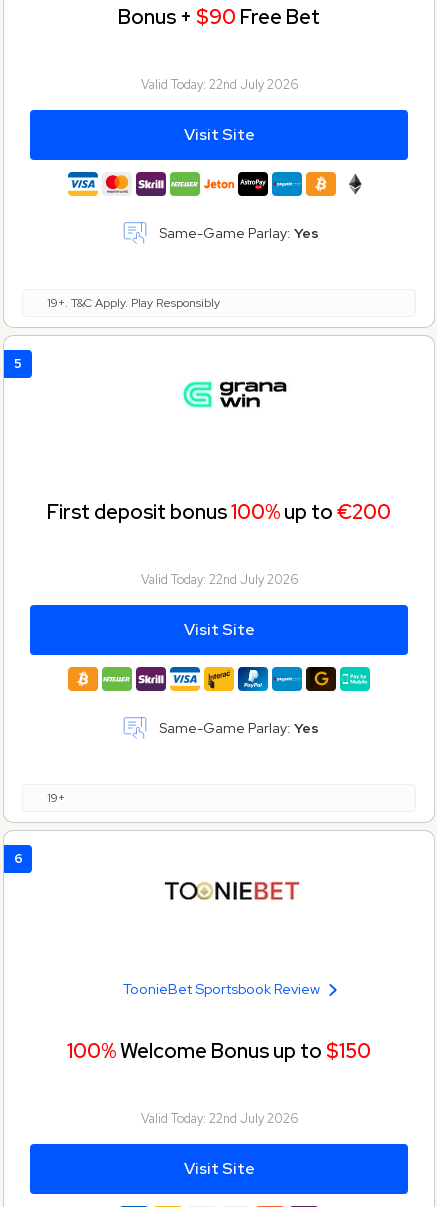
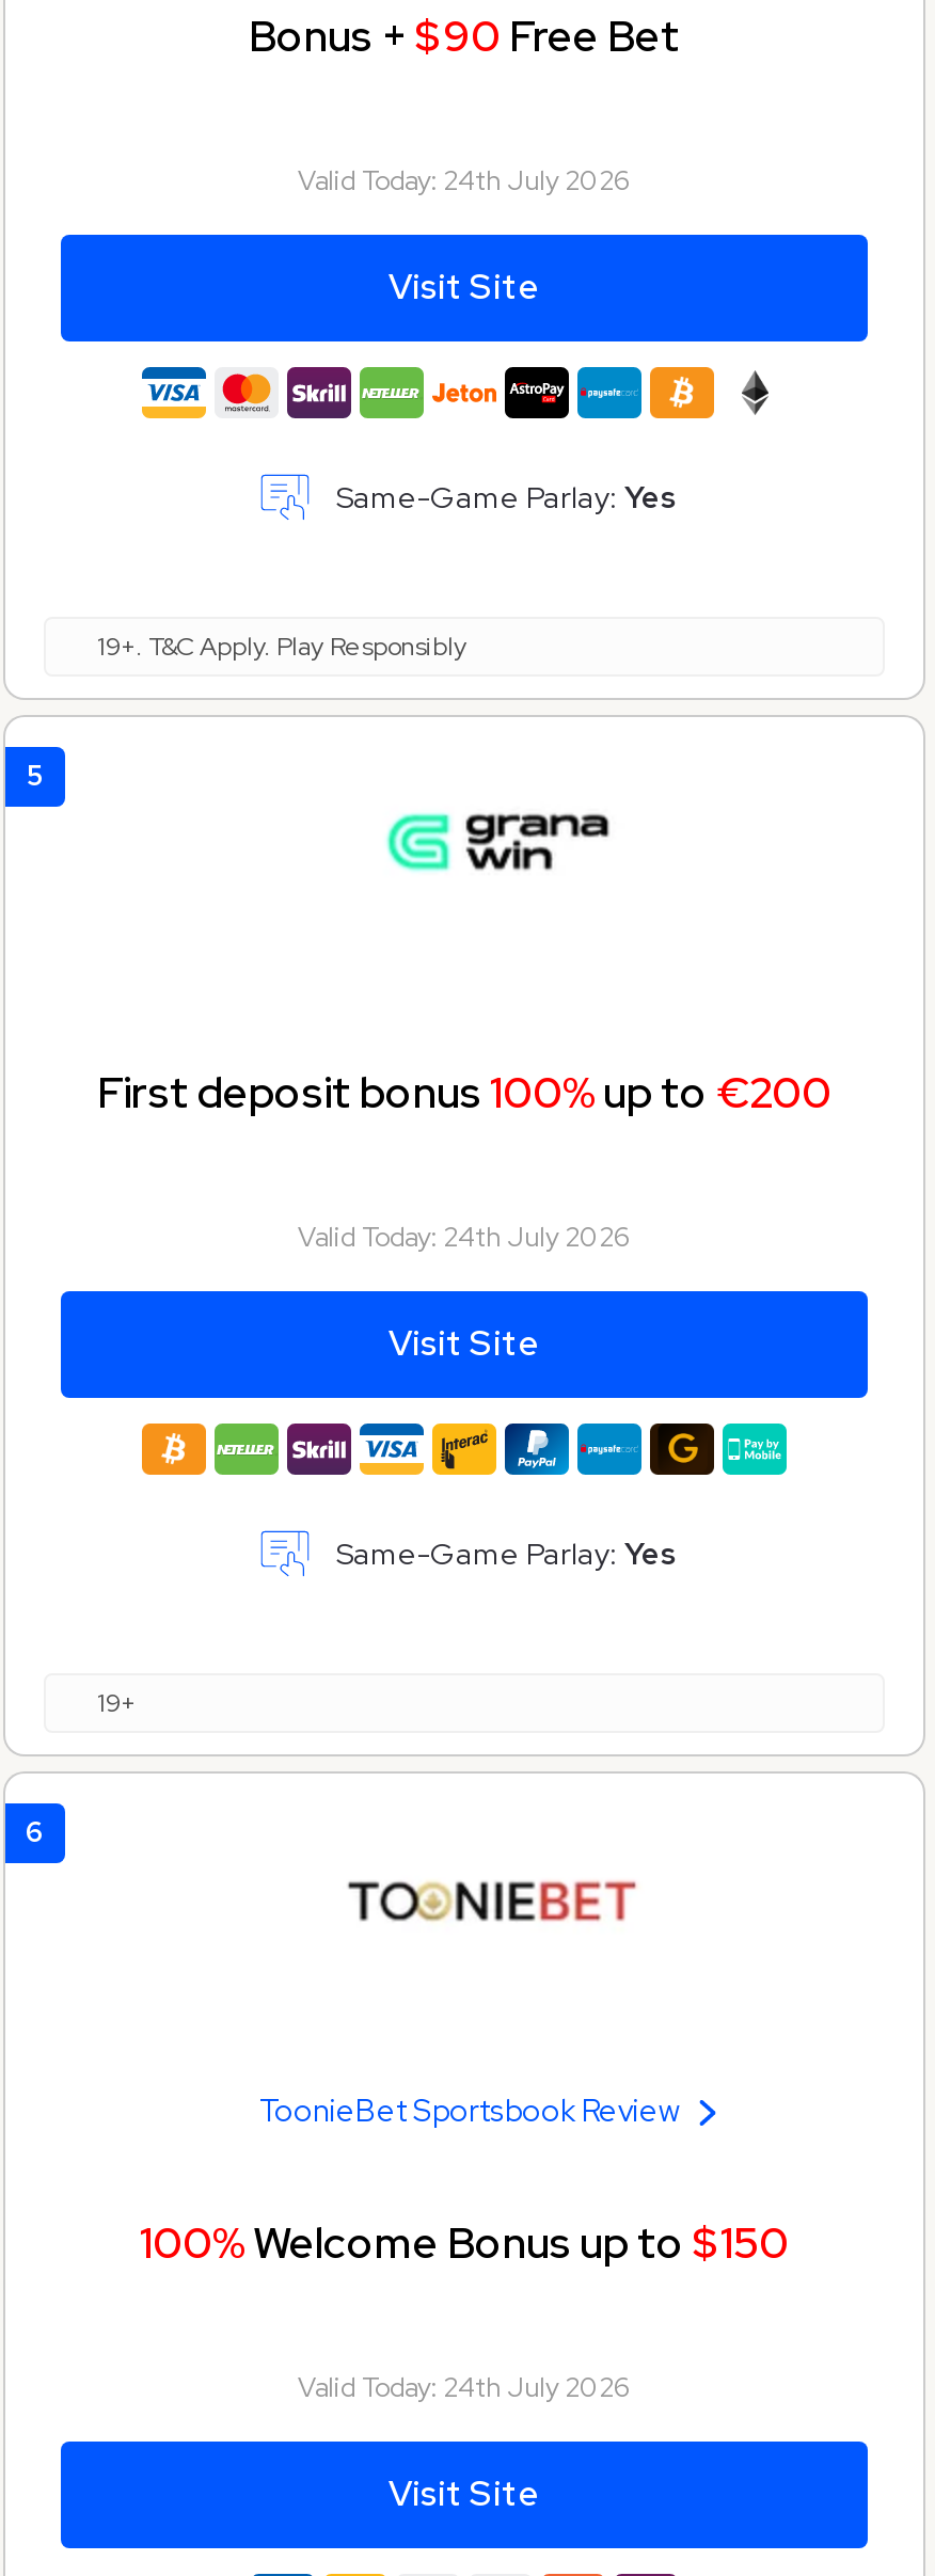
- Valid Today: 22nd July 2026
+ Valid Today: 24th July 2026

- Valid Today: 22nd July 2026
+ Valid Today: 24th July 2026

- Valid Today: 22nd July 2026
+ Valid Today: 24th July 2026
